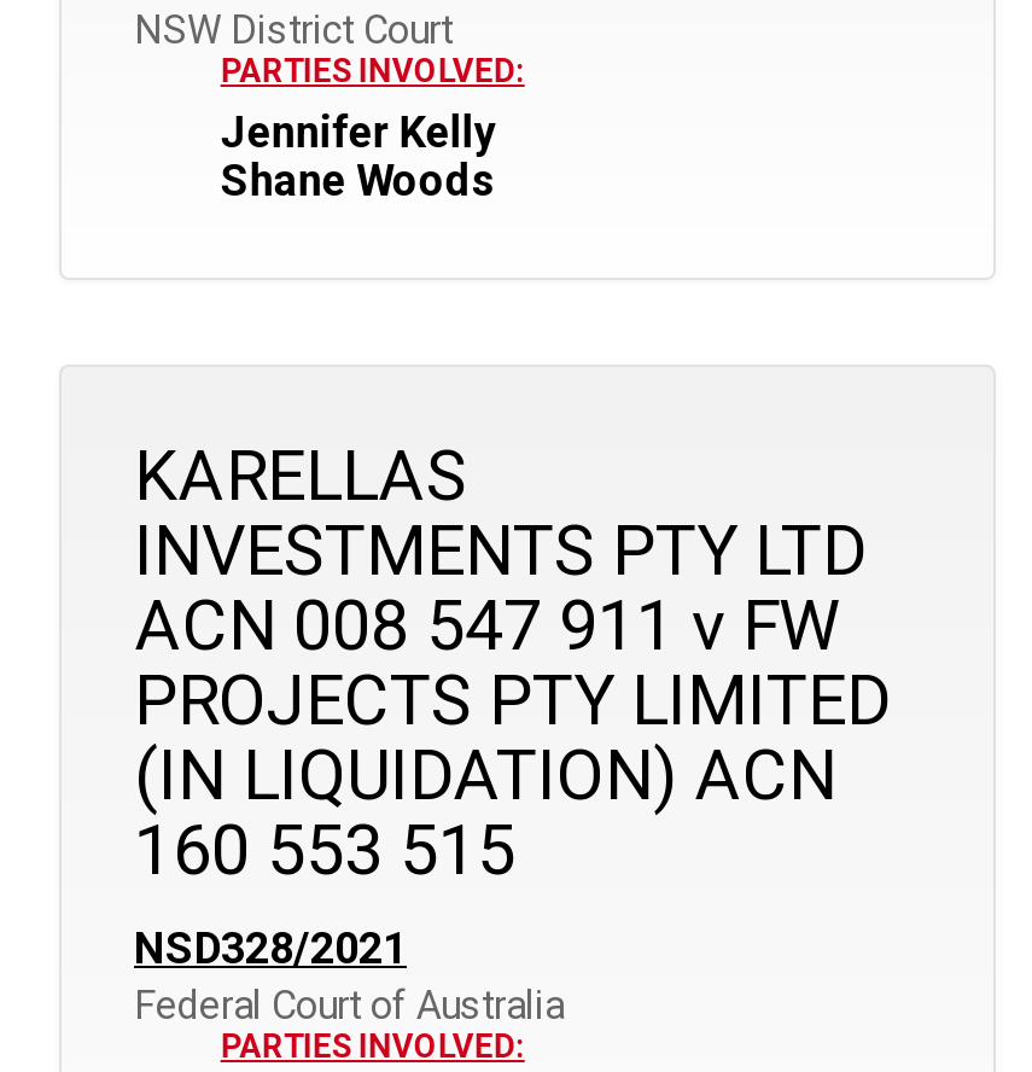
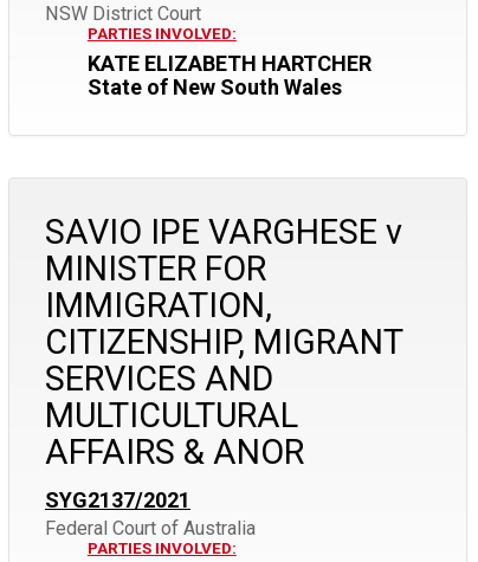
- Jennifer Kelly
- Shane Woods
+ KATE ELIZABETH HARTCHER
+ State of New South Wales

- KARELLAS
- INVESTMENTS PTY LTD
- ACN 008 547 911 v FW
- PROJECTS PTY LIMITED
- (IN LIQUIDATION) ACN
- 160 553 515
- NSD328/2021
+ SAVIO IPE VARGHESE v
+ MINISTER FOR
+ IMMIGRATION,
+ CITIZENSHIP, MIGRANT
+ SERVICES AND
+ MULTICULTURAL
+ AFFAIRS & ANOR
+ SYG2137/2021
